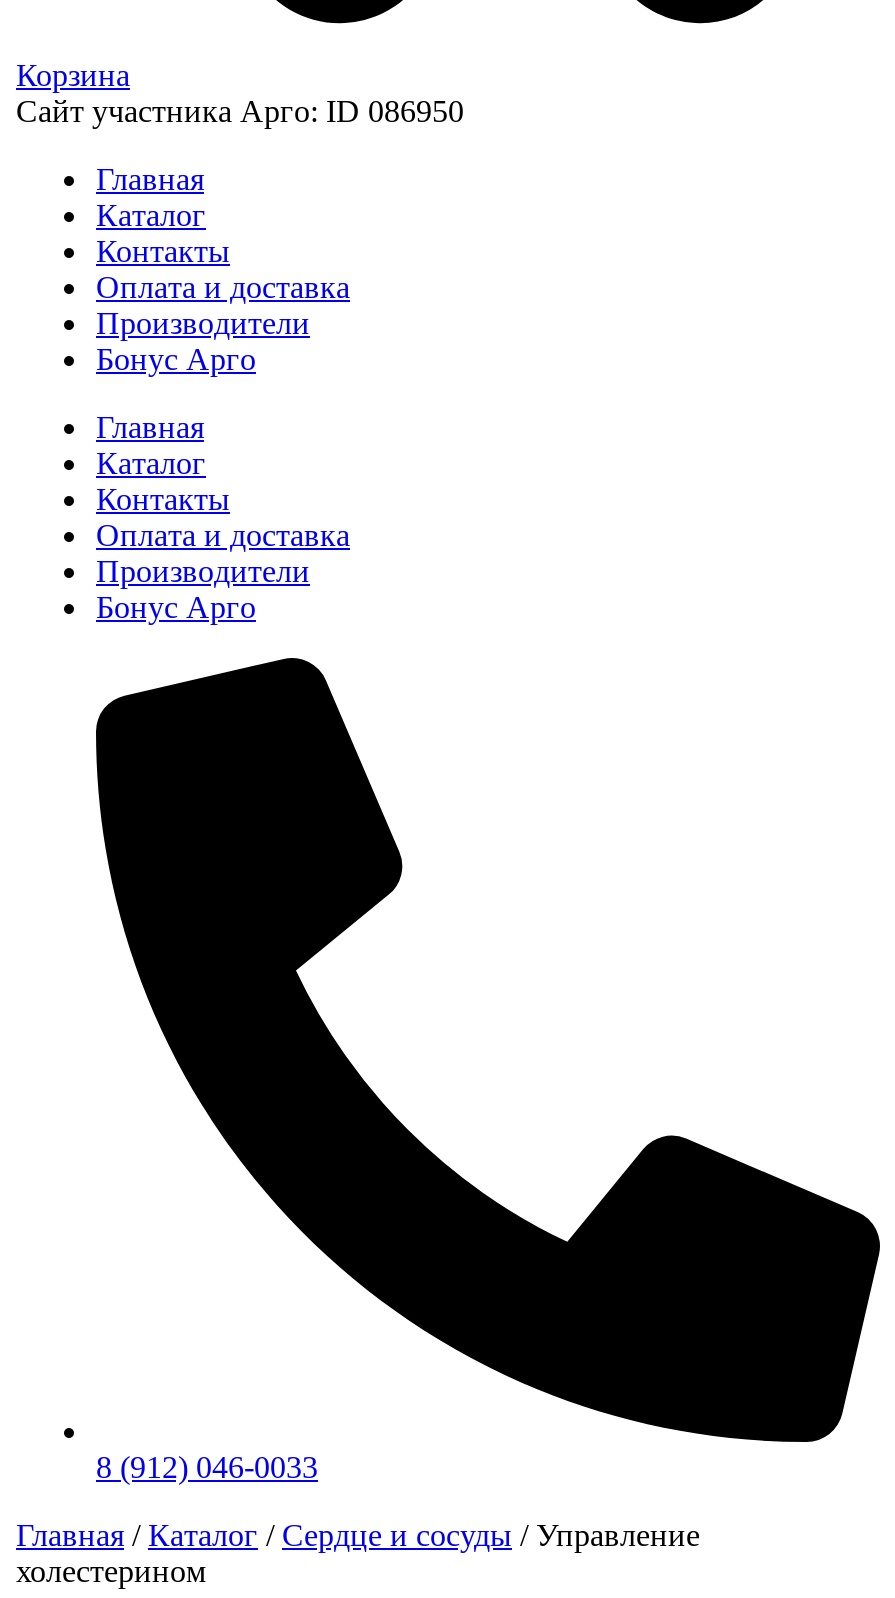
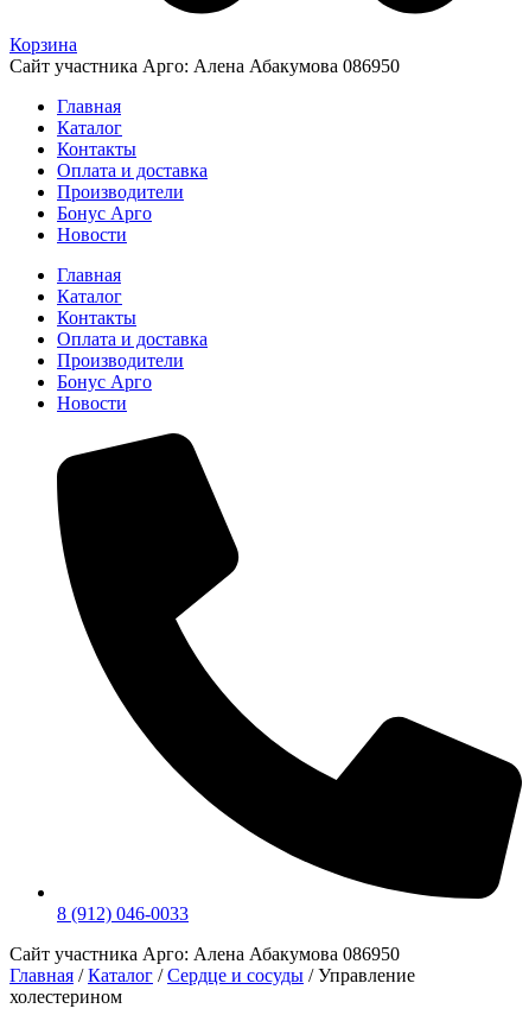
- Сайт участника Арго: ID 086950
+ Сайт участника Арго: Алена Абакумова 086950

+ Новости

+ Новости

+ Сайт участника Арго: Алена Абакумова 086950
